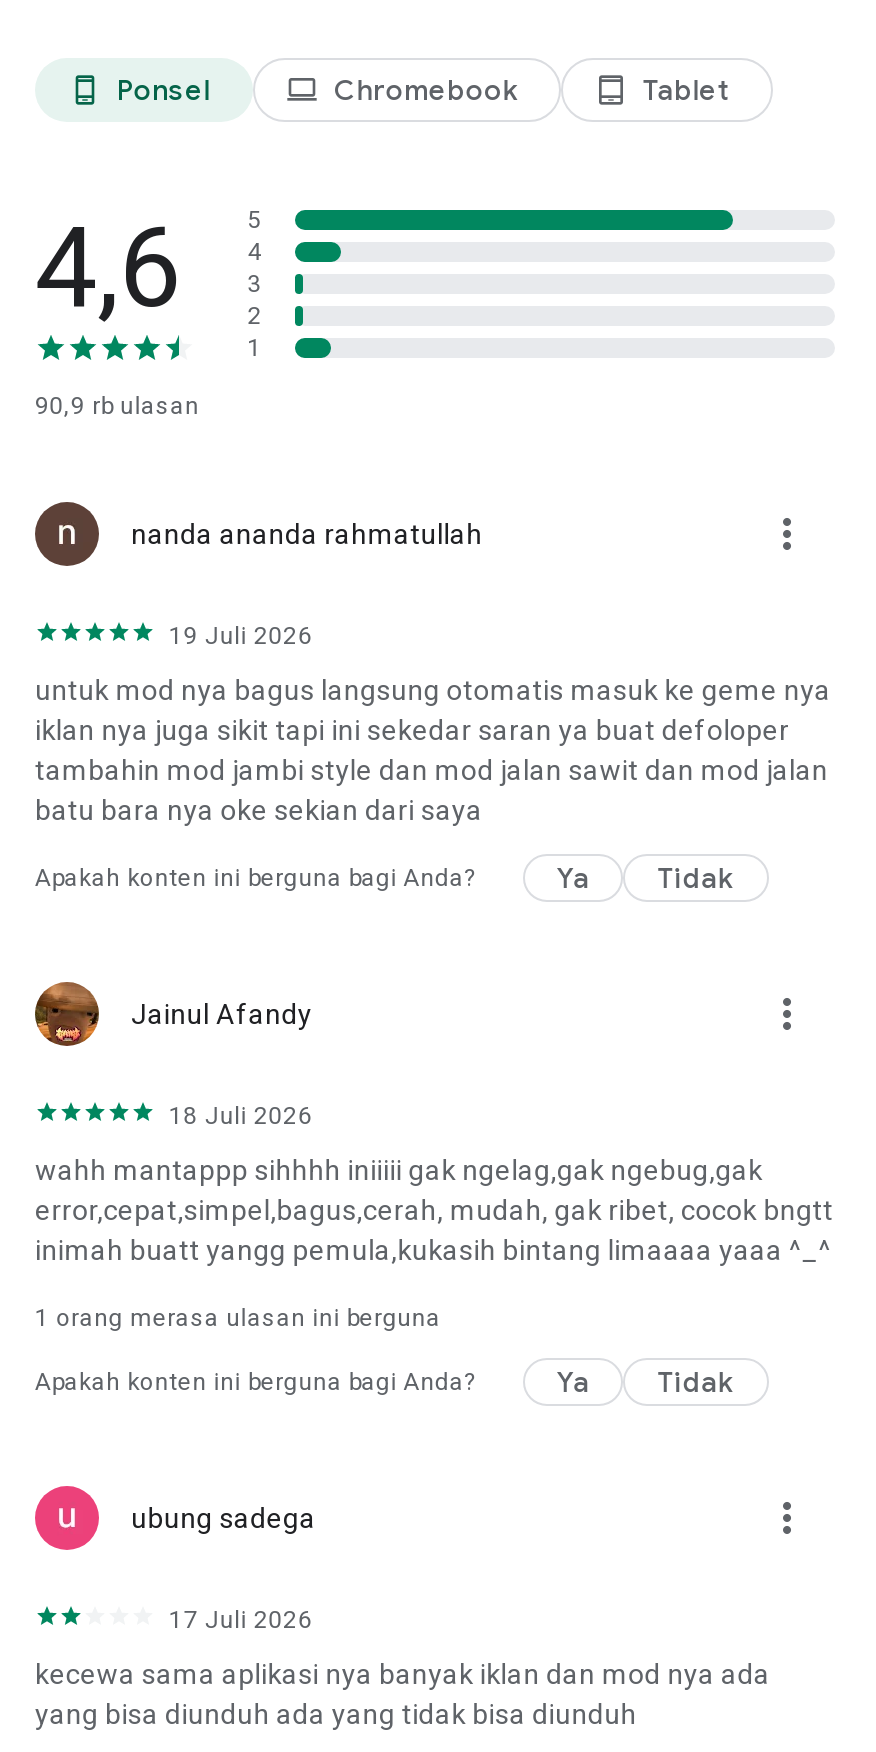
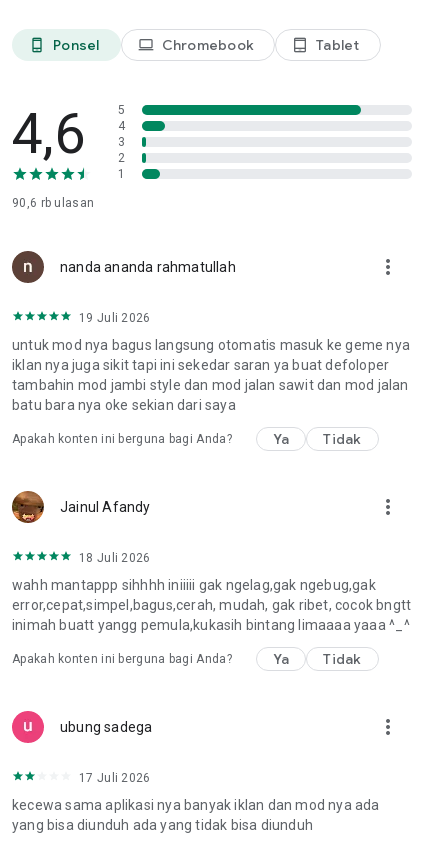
- 90,9 rb ulasan
+ 90,6 rb ulasan

- 1 orang merasa ulasan ini berguna
